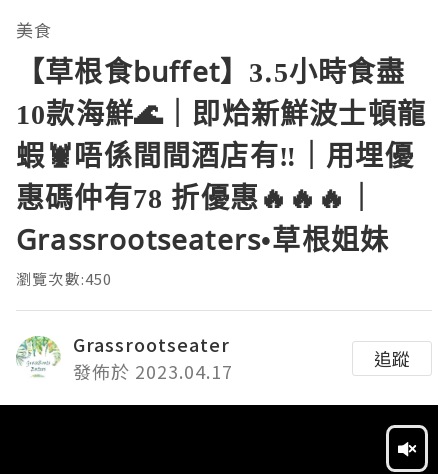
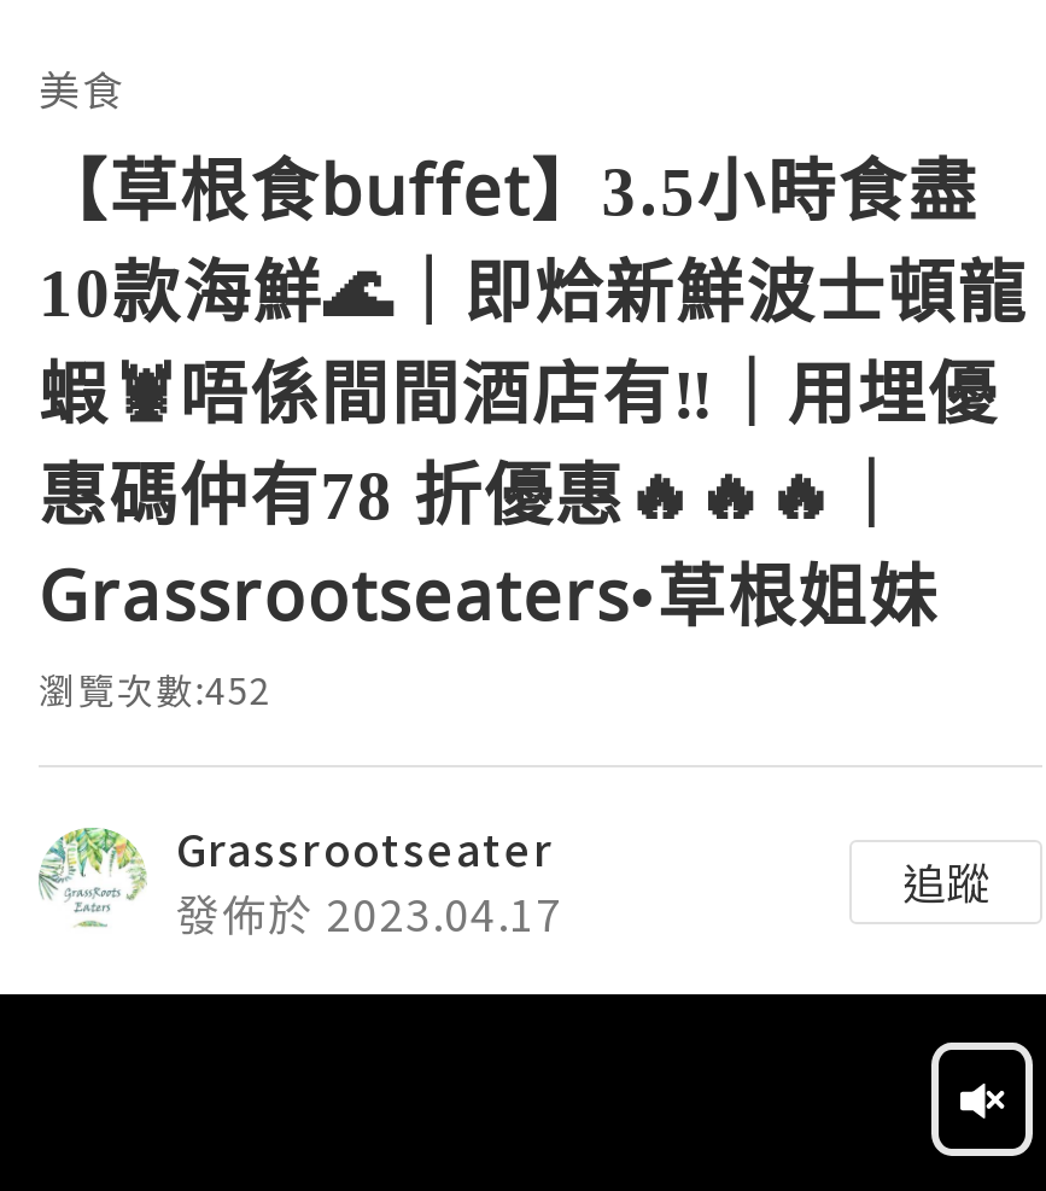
- 瀏覽次數:450
+ 瀏覽次數:452
